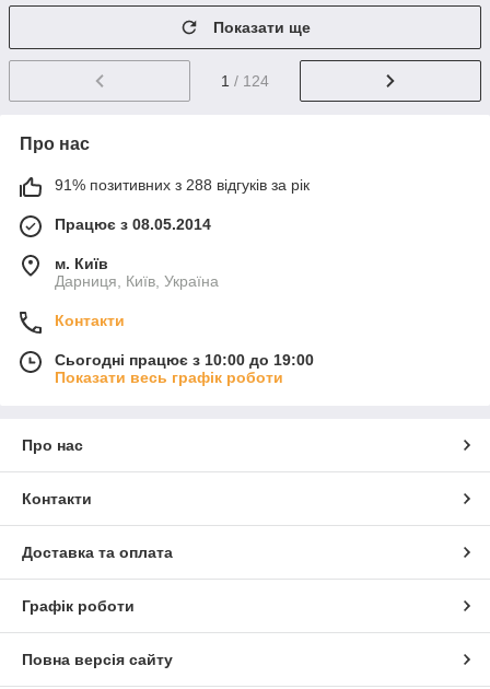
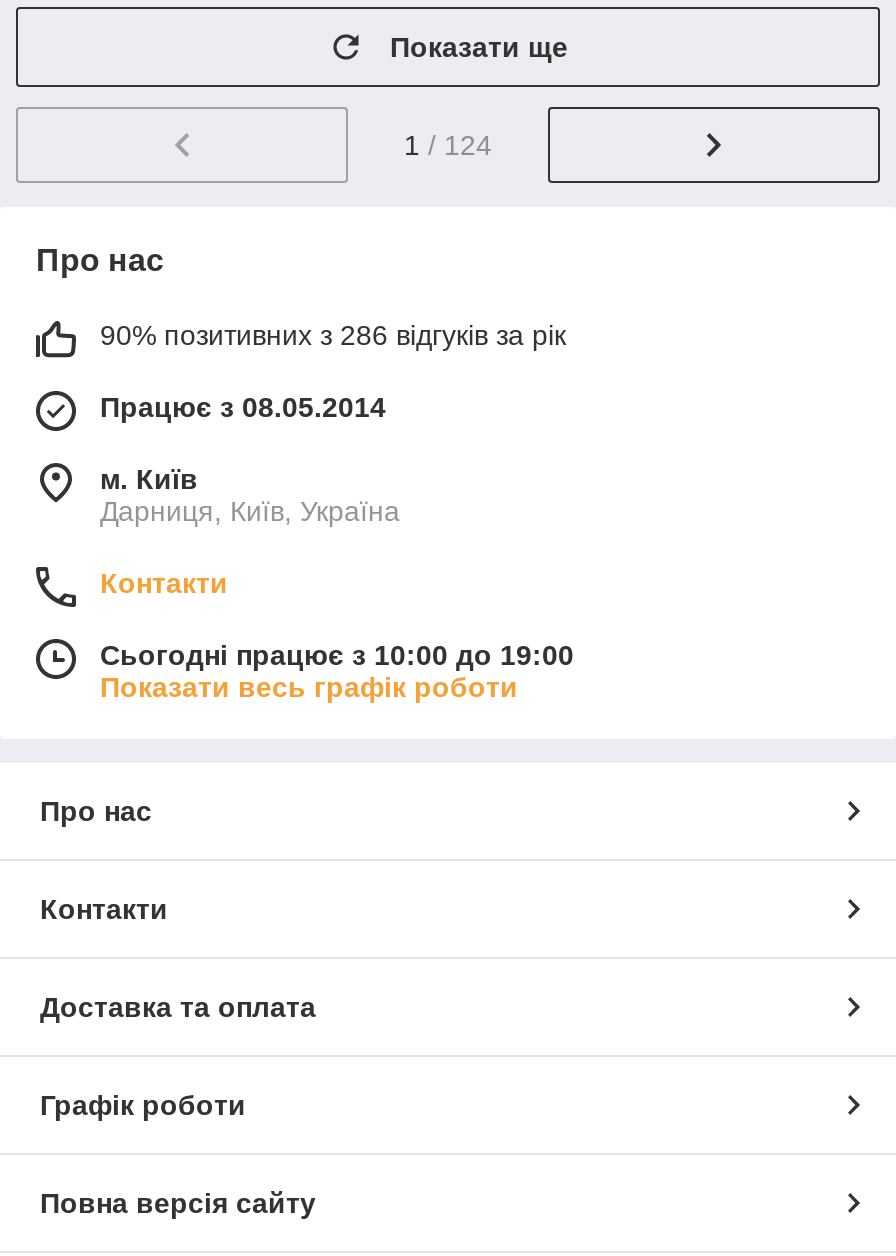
- 91% позитивних з 288 відгуків за рік
+ 90% позитивних з 286 відгуків за рік
